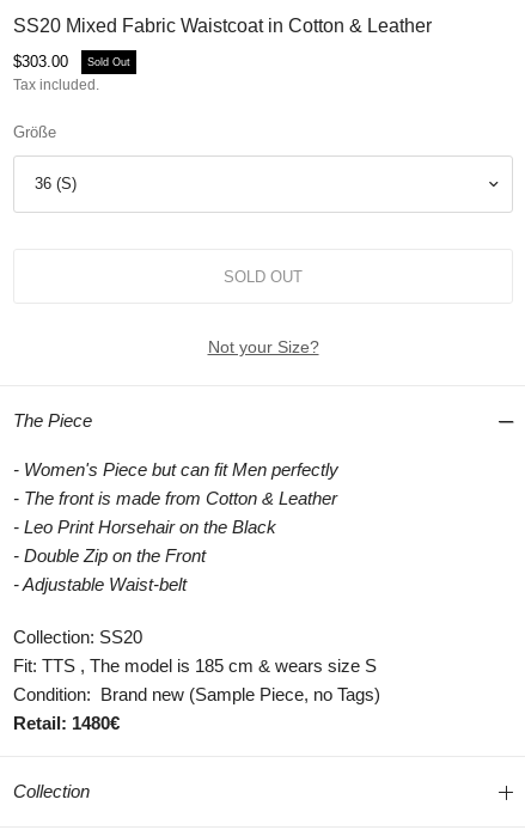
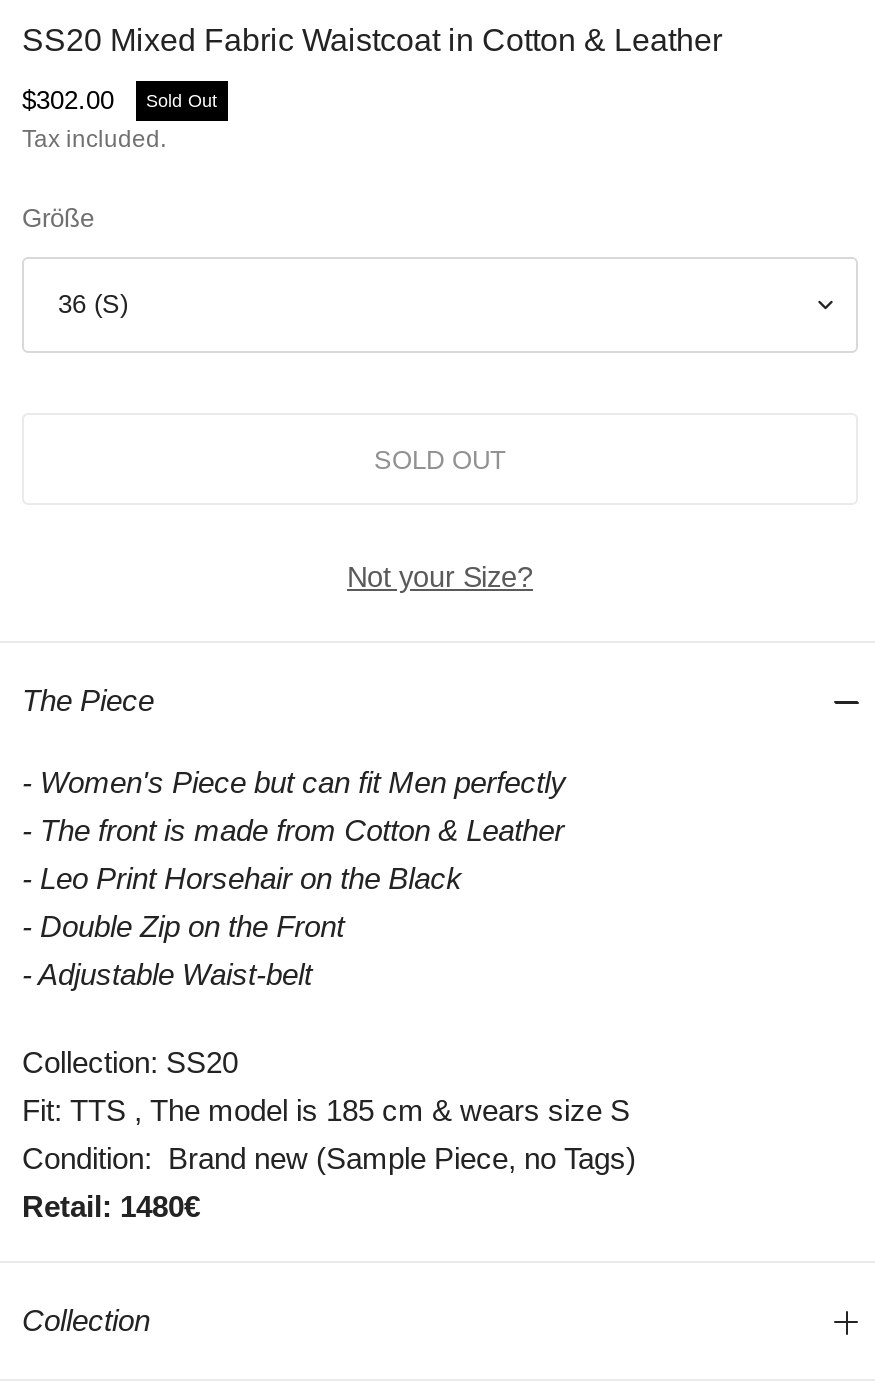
- $303.00 Sold Out
+ $302.00 Sold Out
